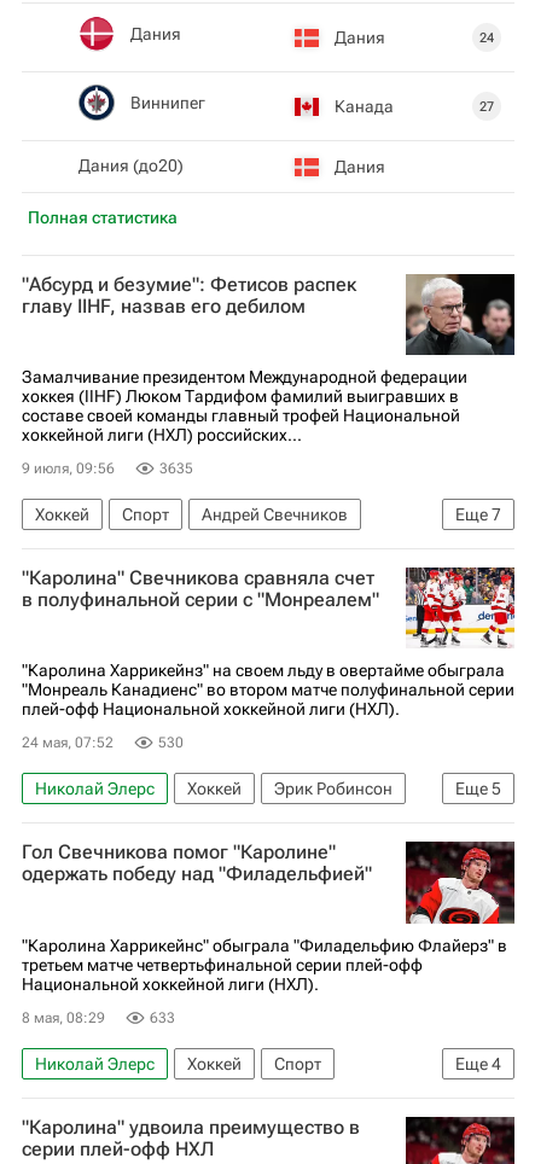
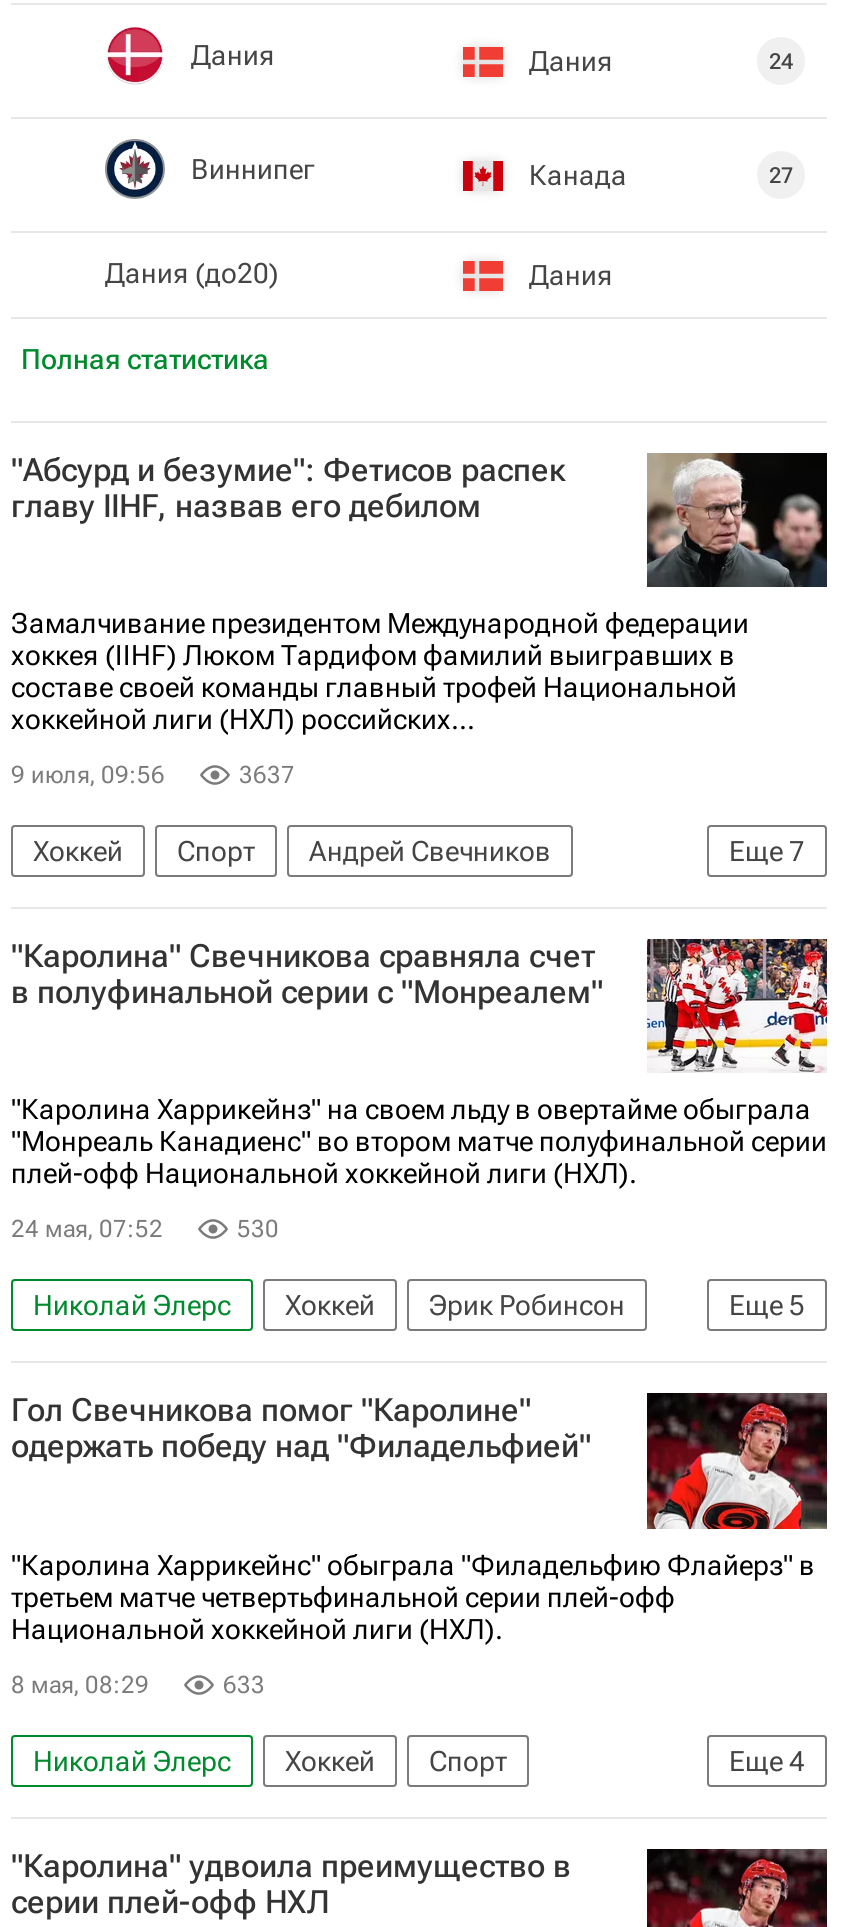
- 3635
+ 3637
